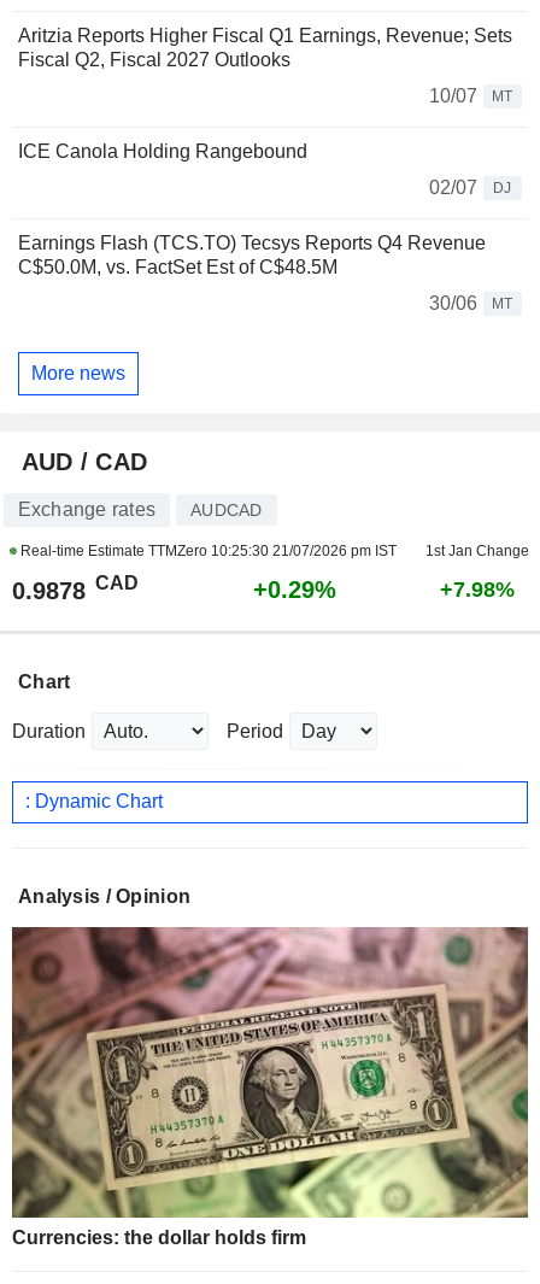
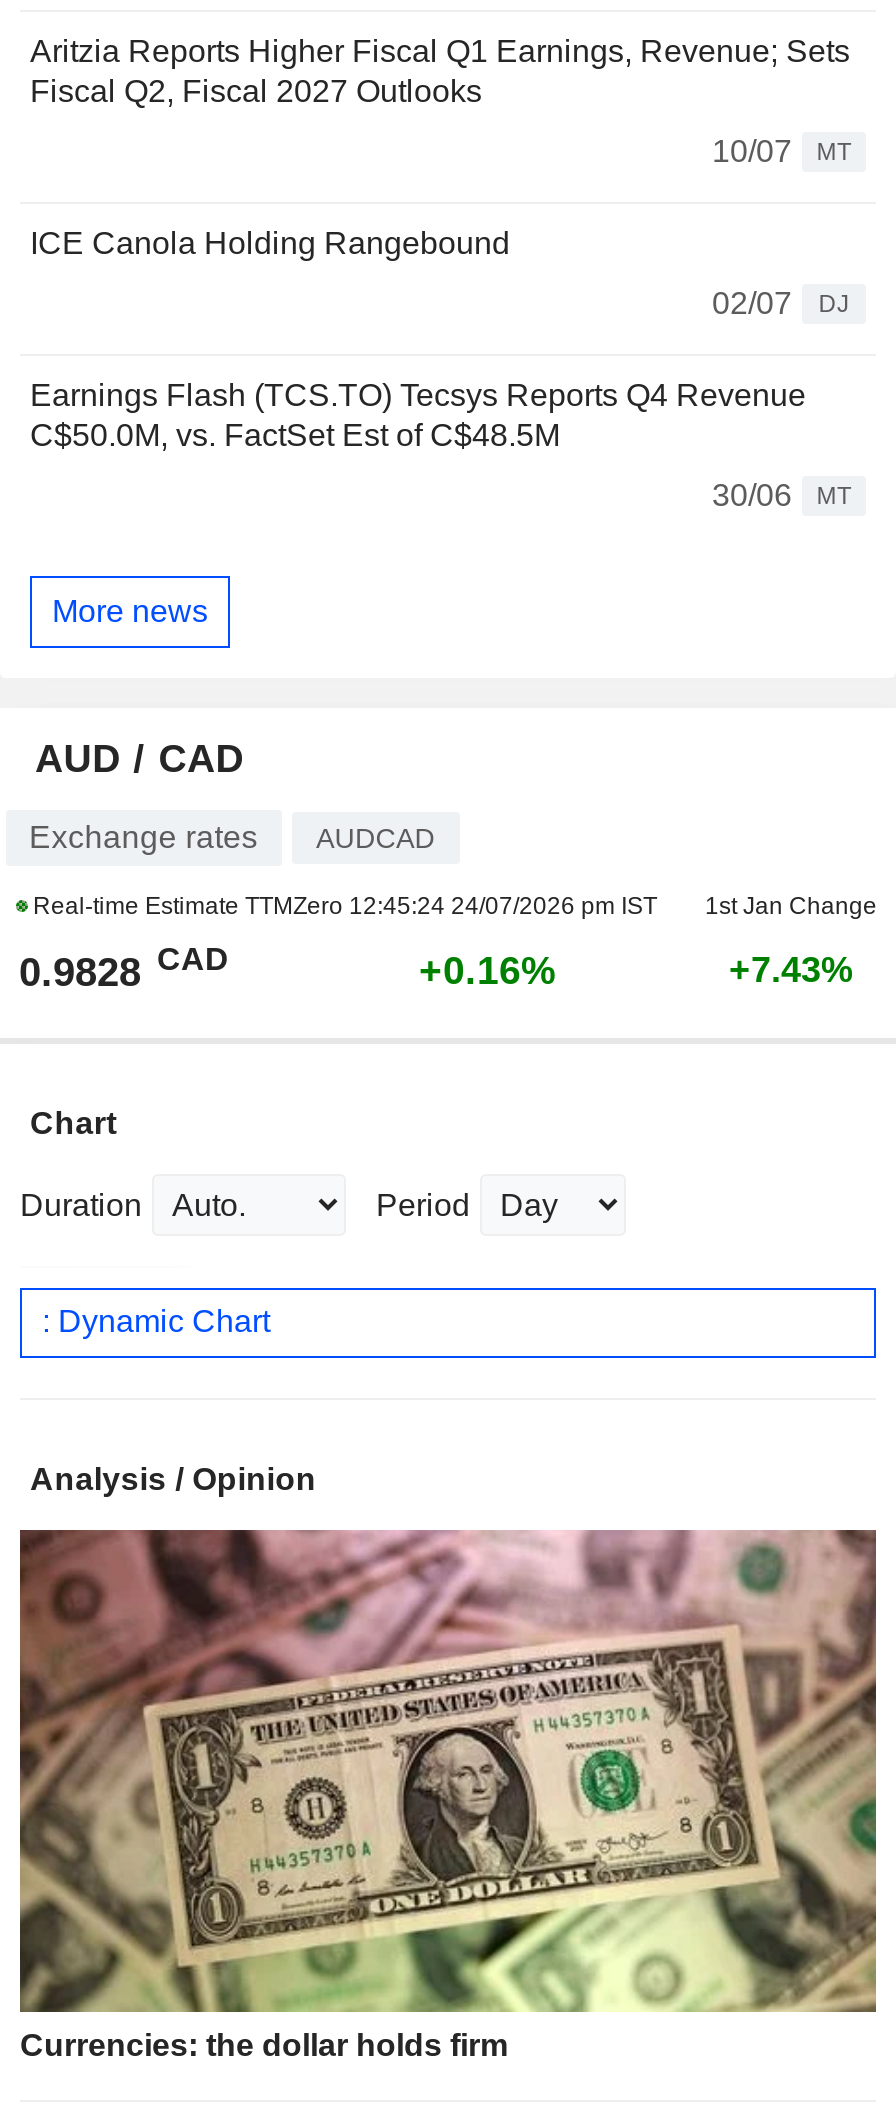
- Real-time Estimate TTMZero 10:25:30 21/07/2026 pm IST
+ Real-time Estimate TTMZero 12:45:24 24/07/2026 pm IST

- 0.9878 CAD
+ 0.9828 CAD

- +0.29%
+ +0.16%

- +7.98%
+ +7.43%
